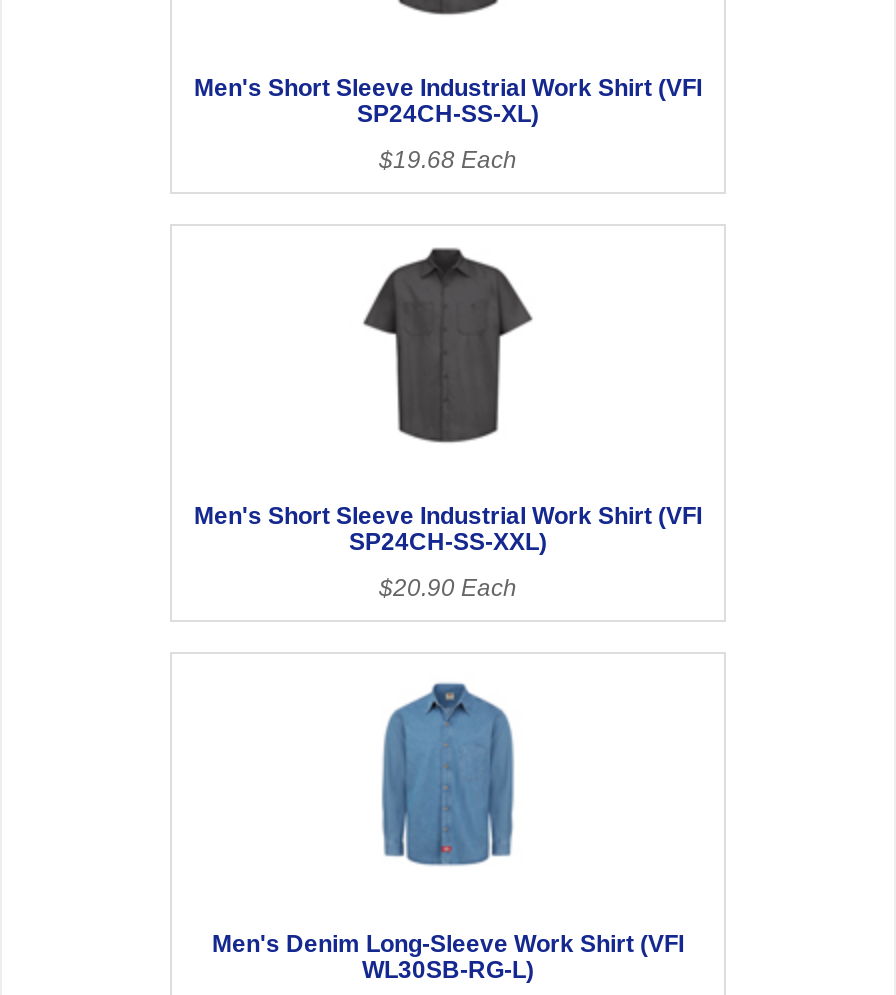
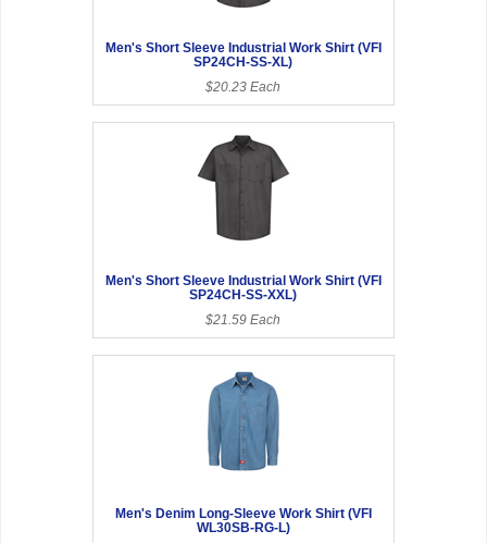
- $19.68 Each
+ $20.23 Each

- $20.90 Each
+ $21.59 Each
